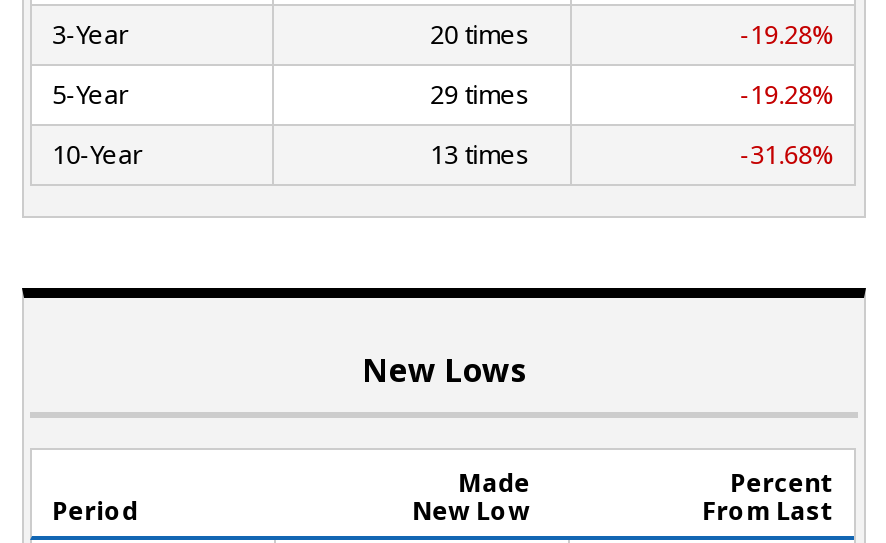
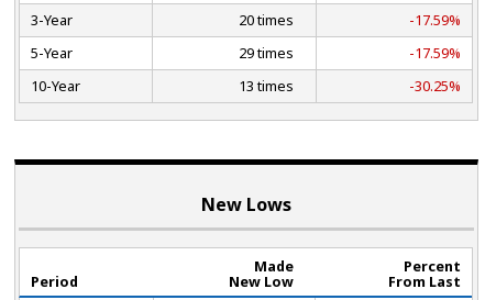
- -19.28%
+ -17.59%

- -19.28%
+ -17.59%

- -31.68%
+ -30.25%
